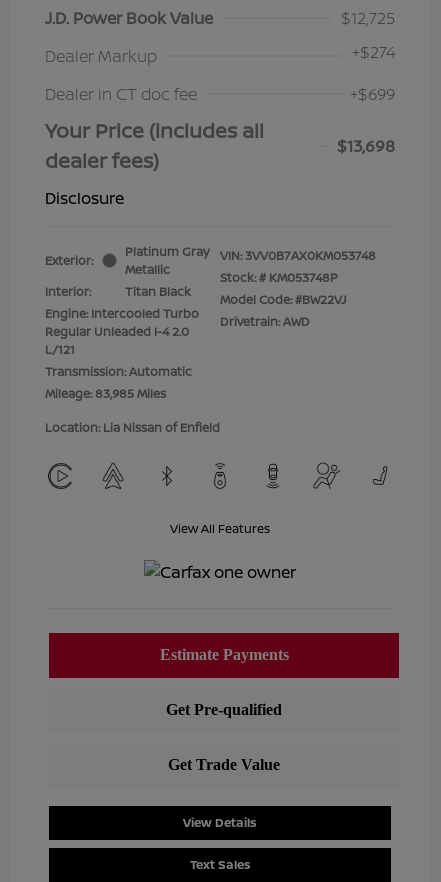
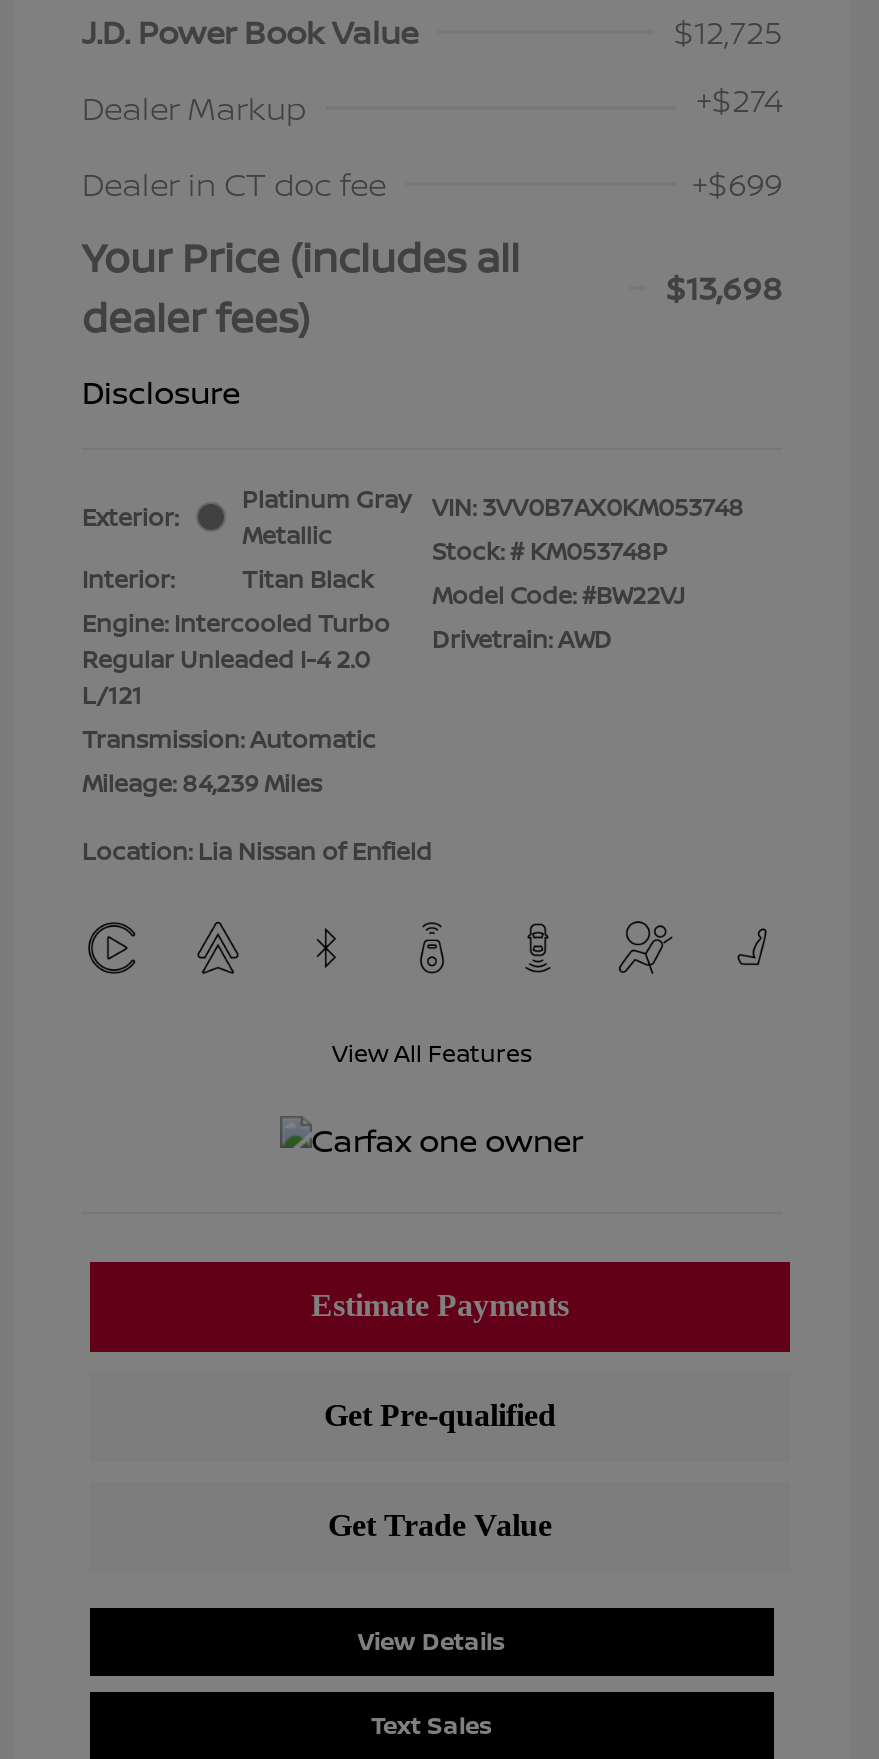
- Mileage: 83,985 Miles
+ Mileage: 84,239 Miles
